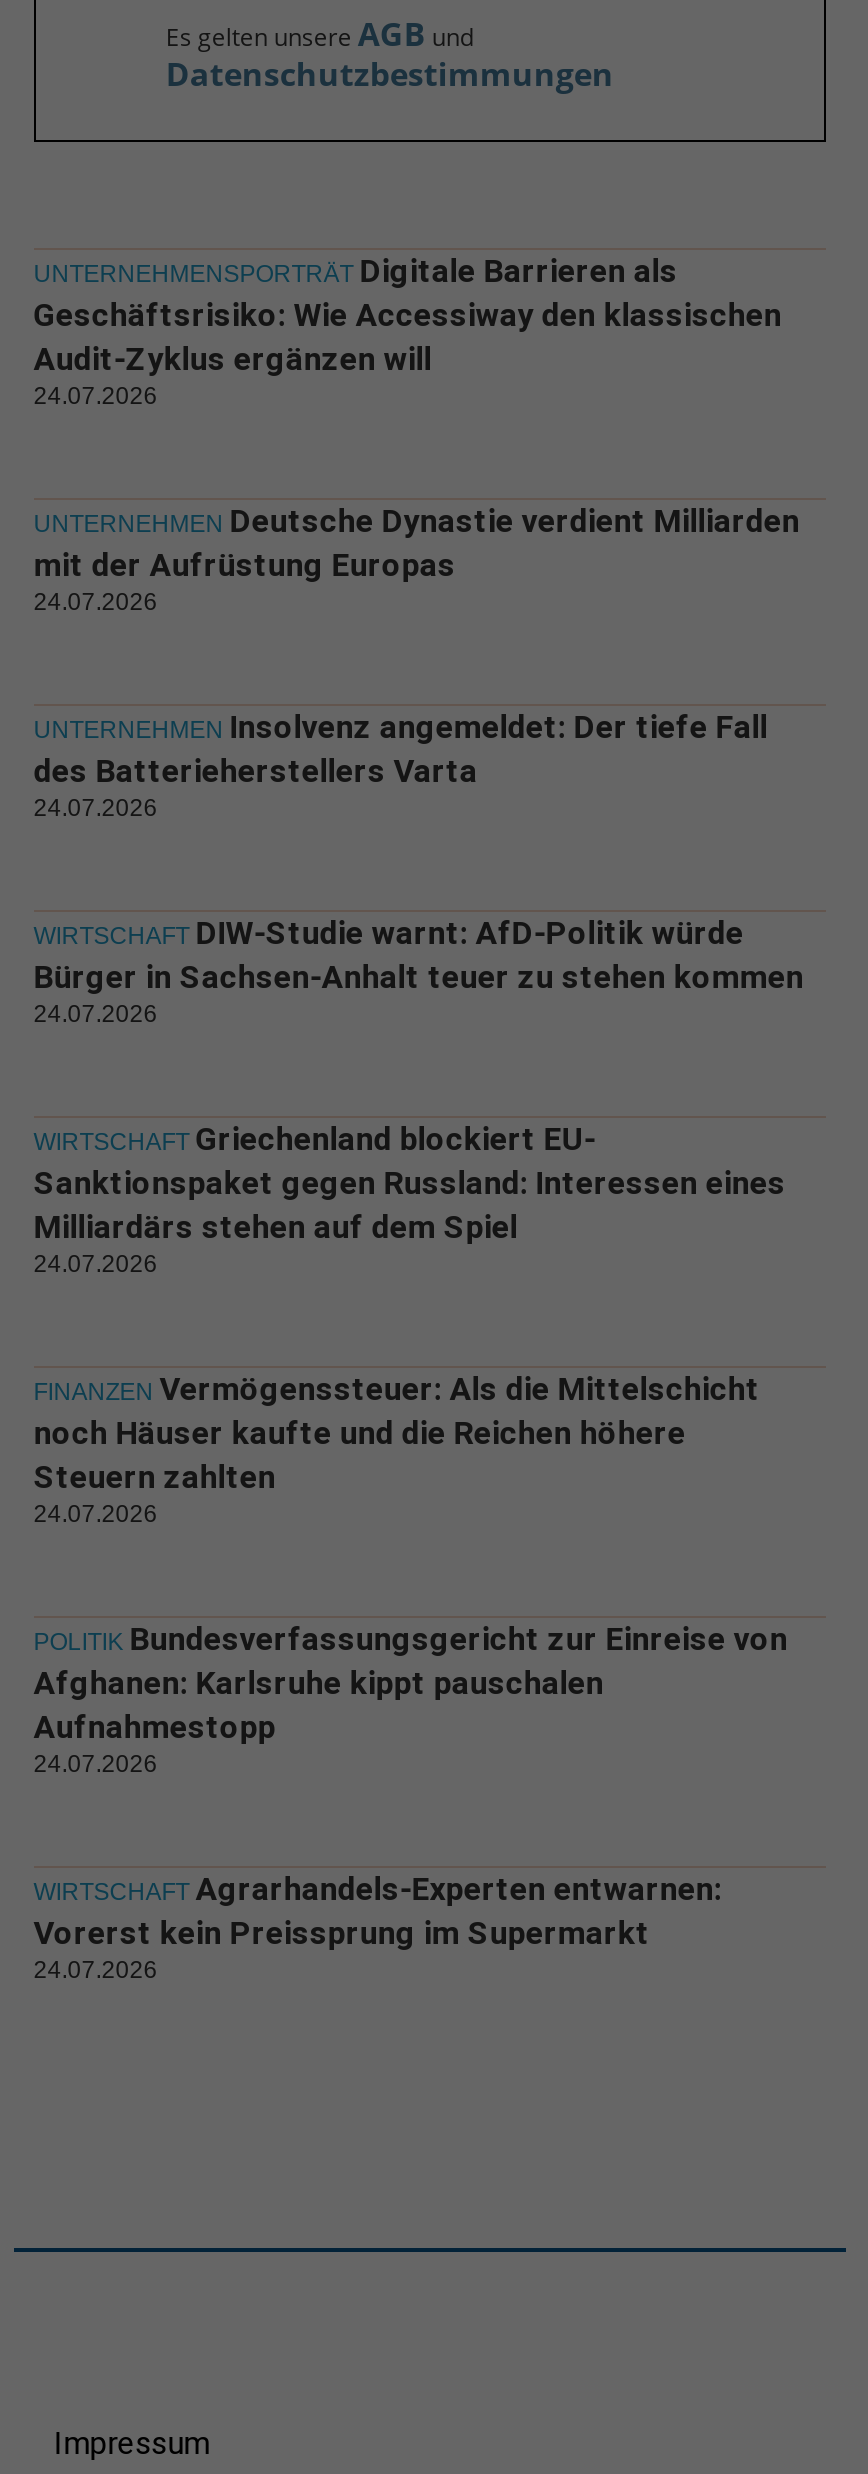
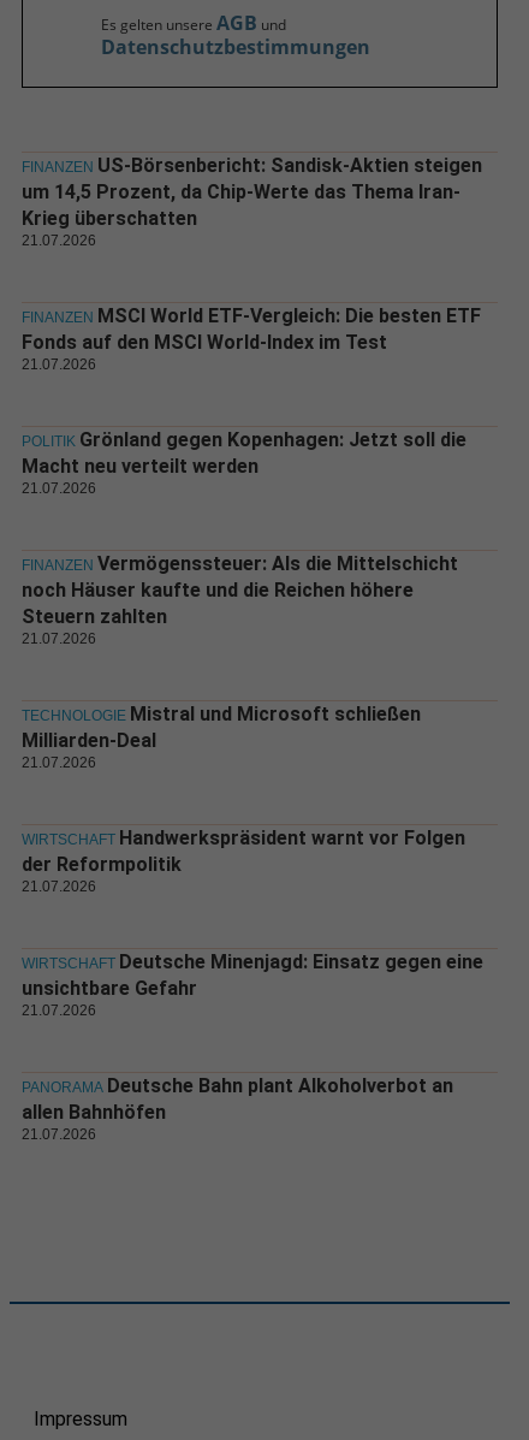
- UNTERNEHMENSPORTRÄT Digitale Barrieren als
- Geschäftsrisiko: Wie Accessiway den klassischen
- Audit-Zyklus ergänzen will
- 24.07.2026
- UNTERNEHMEN Deutsche Dynastie verdient Milliarden
- mit der Aufrüstung Europas
- 24.07.2026
- UNTERNEHMEN Insolvenz angemeldet: Der tiefe Fall
- des Batterieherstellers Varta
- 24.07.2026
- WIRTSCHAFT DIW-Studie warnt: AfD-Politik würde
- Bürger in Sachsen-Anhalt teuer zu stehen kommen
- 24.07.2026
- WIRTSCHAFT Griechenland blockiert EU-
- Sanktionspaket gegen Russland: Interessen eines
- Milliardärs stehen auf dem Spiel
- 24.07.2026
+ FINANZEN US-Börsenbericht: Sandisk-Aktien steigen
+ um 14,5 Prozent, da Chip-Werte das Thema Iran-
+ Krieg überschatten
+ 21.07.2026
+ FINANZEN MSCI World ETF-Vergleich: Die besten ETF
+ Fonds auf den MSCI World-Index im Test
+ 21.07.2026
+ POLITIK Grönland gegen Kopenhagen: Jetzt soll die
+ Macht neu verteilt werden
+ 21.07.2026

moved up: FINANZEN Vermögenssteuer: Als die Mittelschicht | noch Häuser kaufte und die Reichen höhere | Steuern zahlten

- 24.07.2026
- POLITIK Bundesverfassungsgericht zur Einreise von
- Afghanen: Karlsruhe kippt pauschalen
- Aufnahmestopp
- 24.07.2026
- WIRTSCHAFT Agrarhandels-Experten entwarnen:
- Vorerst kein Preissprung im Supermarkt
- 24.07.2026
+ 21.07.2026
+ TECHNOLOGIE Mistral und Microsoft schließen
+ Milliarden-Deal
+ 21.07.2026
+ WIRTSCHAFT Handwerkspräsident warnt vor Folgen
+ der Reformpolitik
+ 21.07.2026
+ WIRTSCHAFT Deutsche Minenjagd: Einsatz gegen eine
+ unsichtbare Gefahr
+ 21.07.2026
+ PANORAMA Deutsche Bahn plant Alkoholverbot an
+ allen Bahnhöfen
+ 21.07.2026
